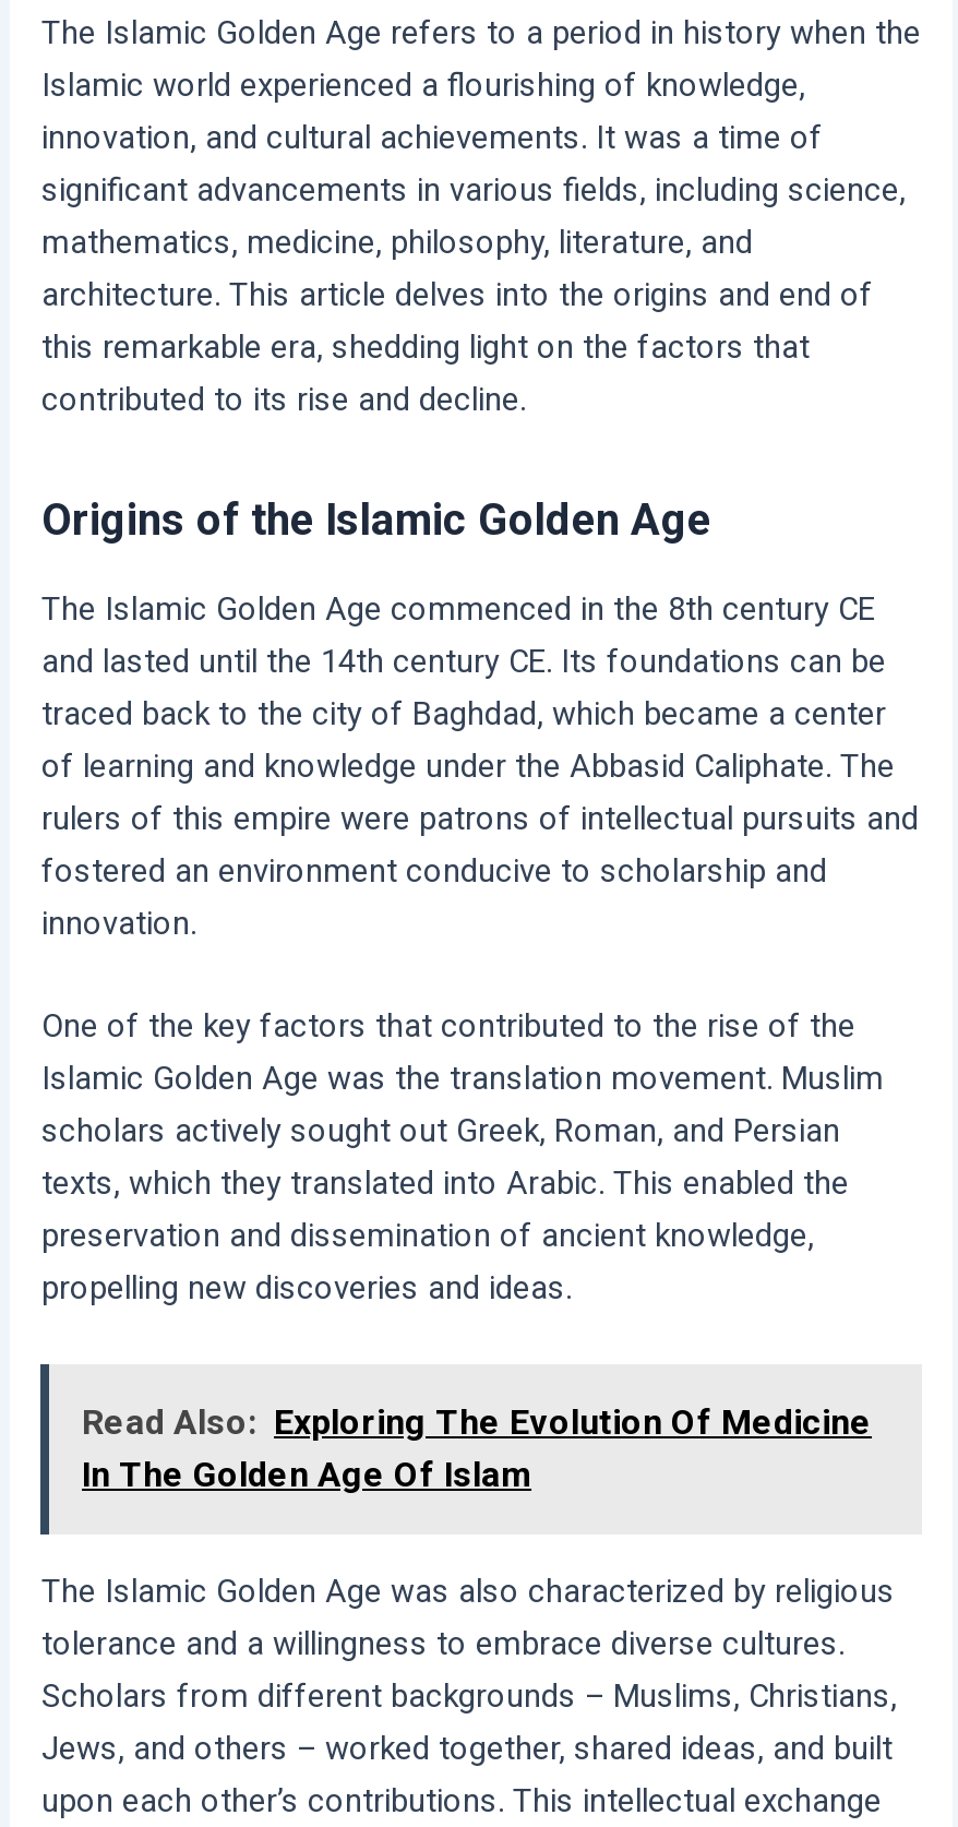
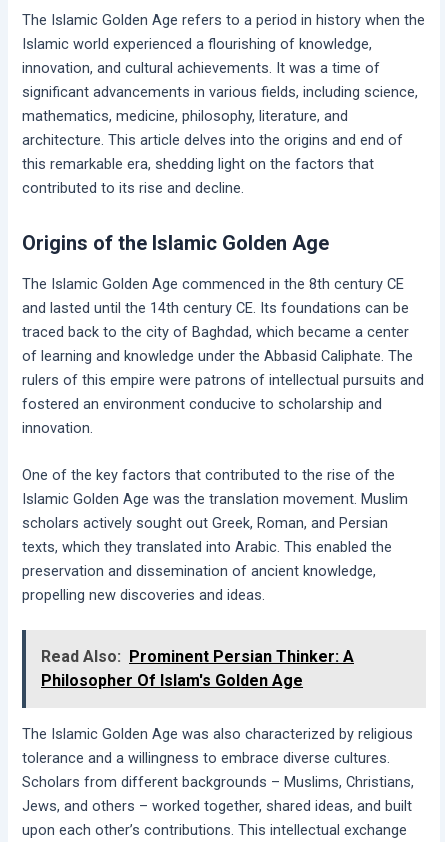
- Read Also: Exploring The Evolution Of Medicine
- In The Golden Age Of Islam
+ Read Also: Prominent Persian Thinker: A
+ Philosopher Of Islam's Golden Age
